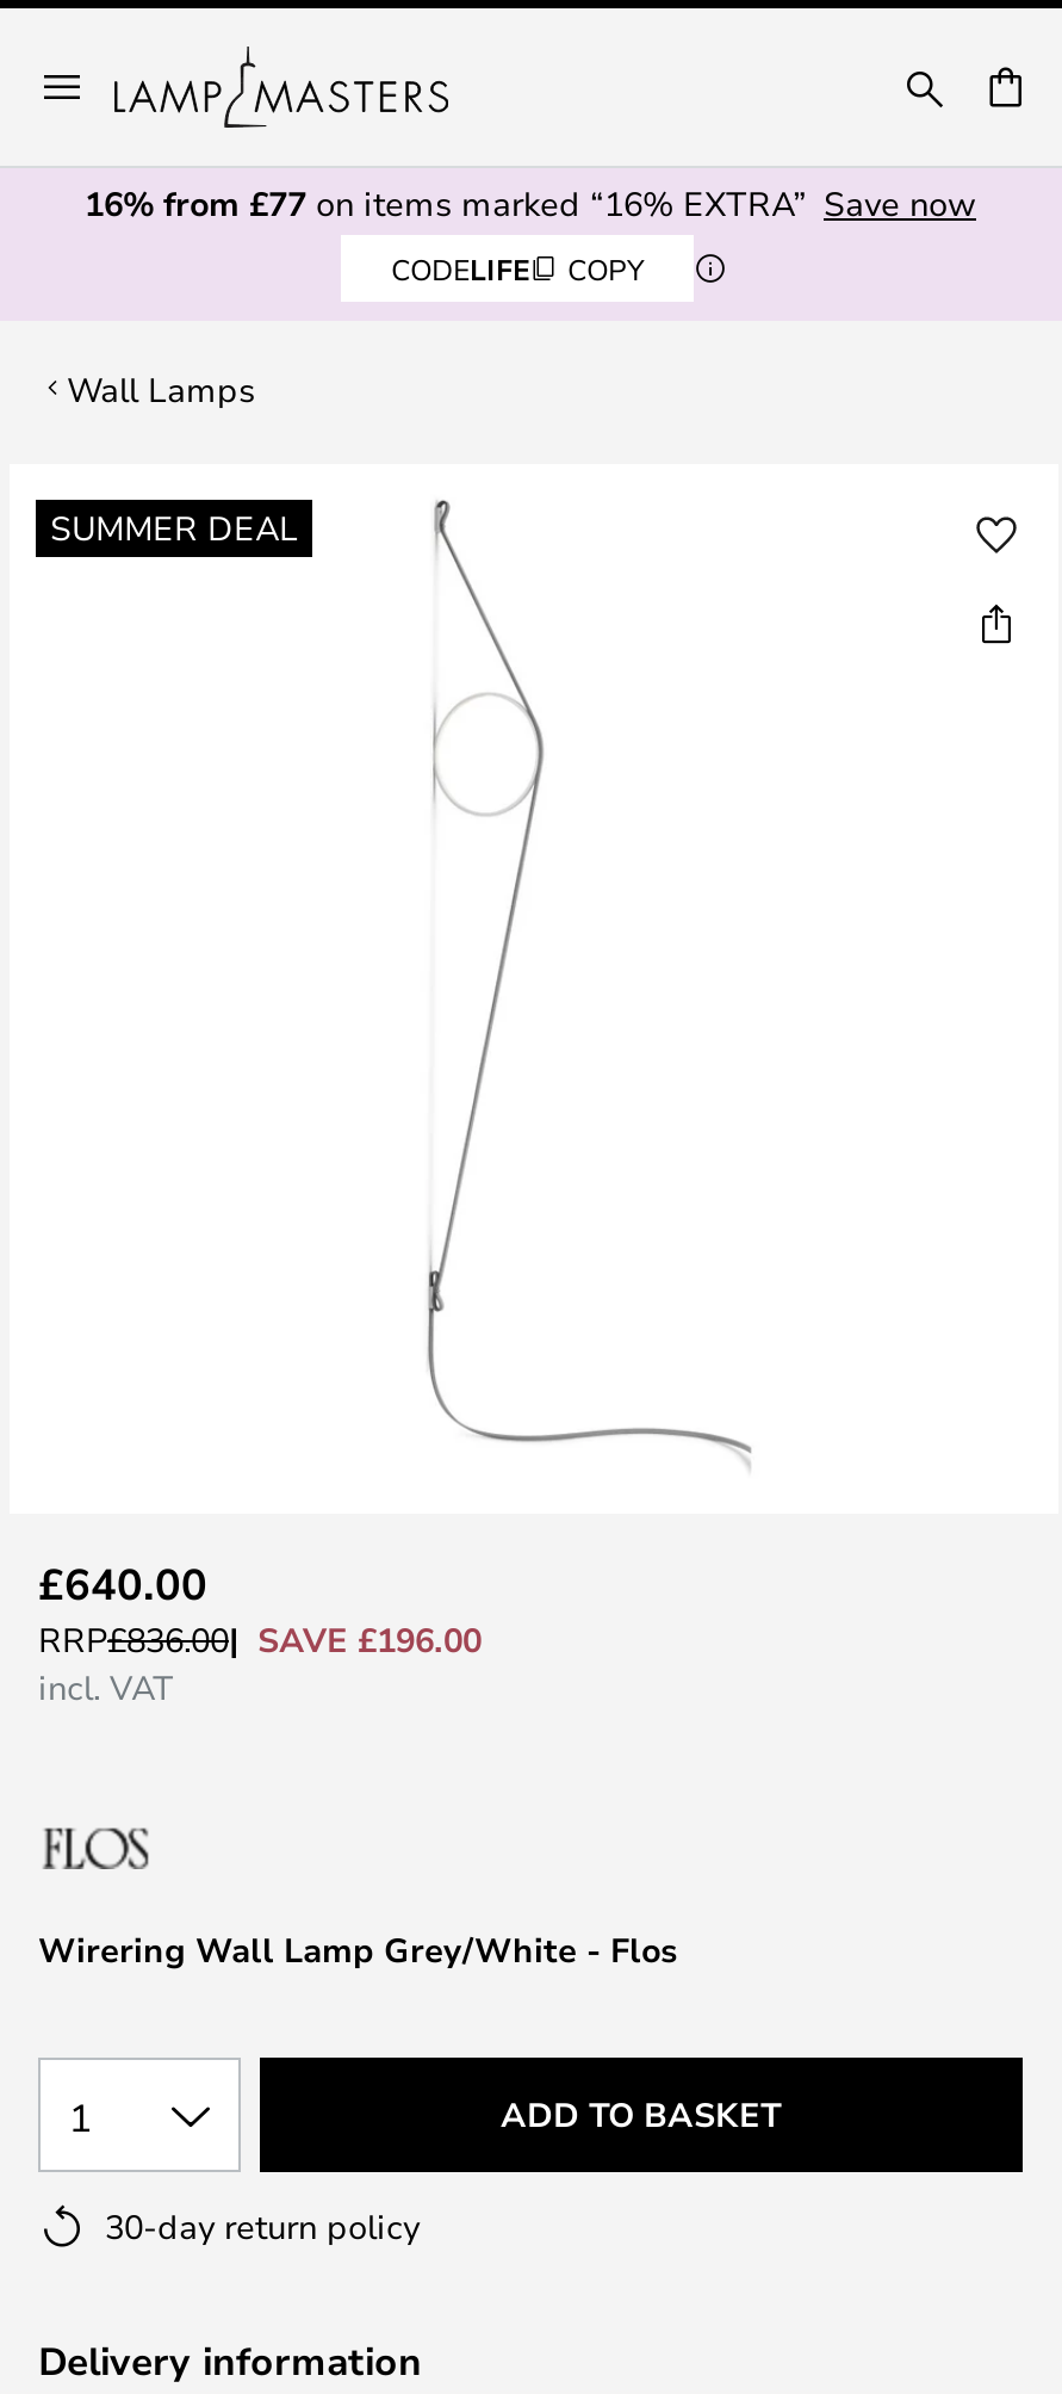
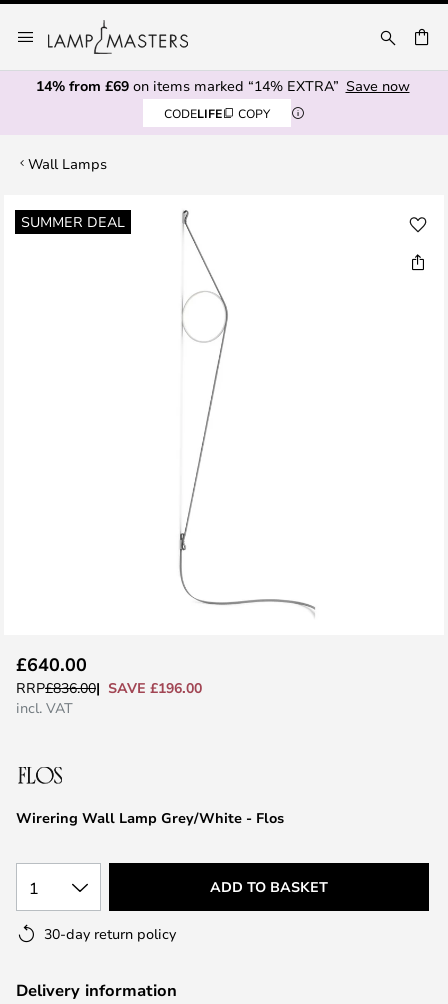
- 16% from £77 on items marked “16% EXTRA” Save now
+ 14% from £69 on items marked “14% EXTRA” Save now
